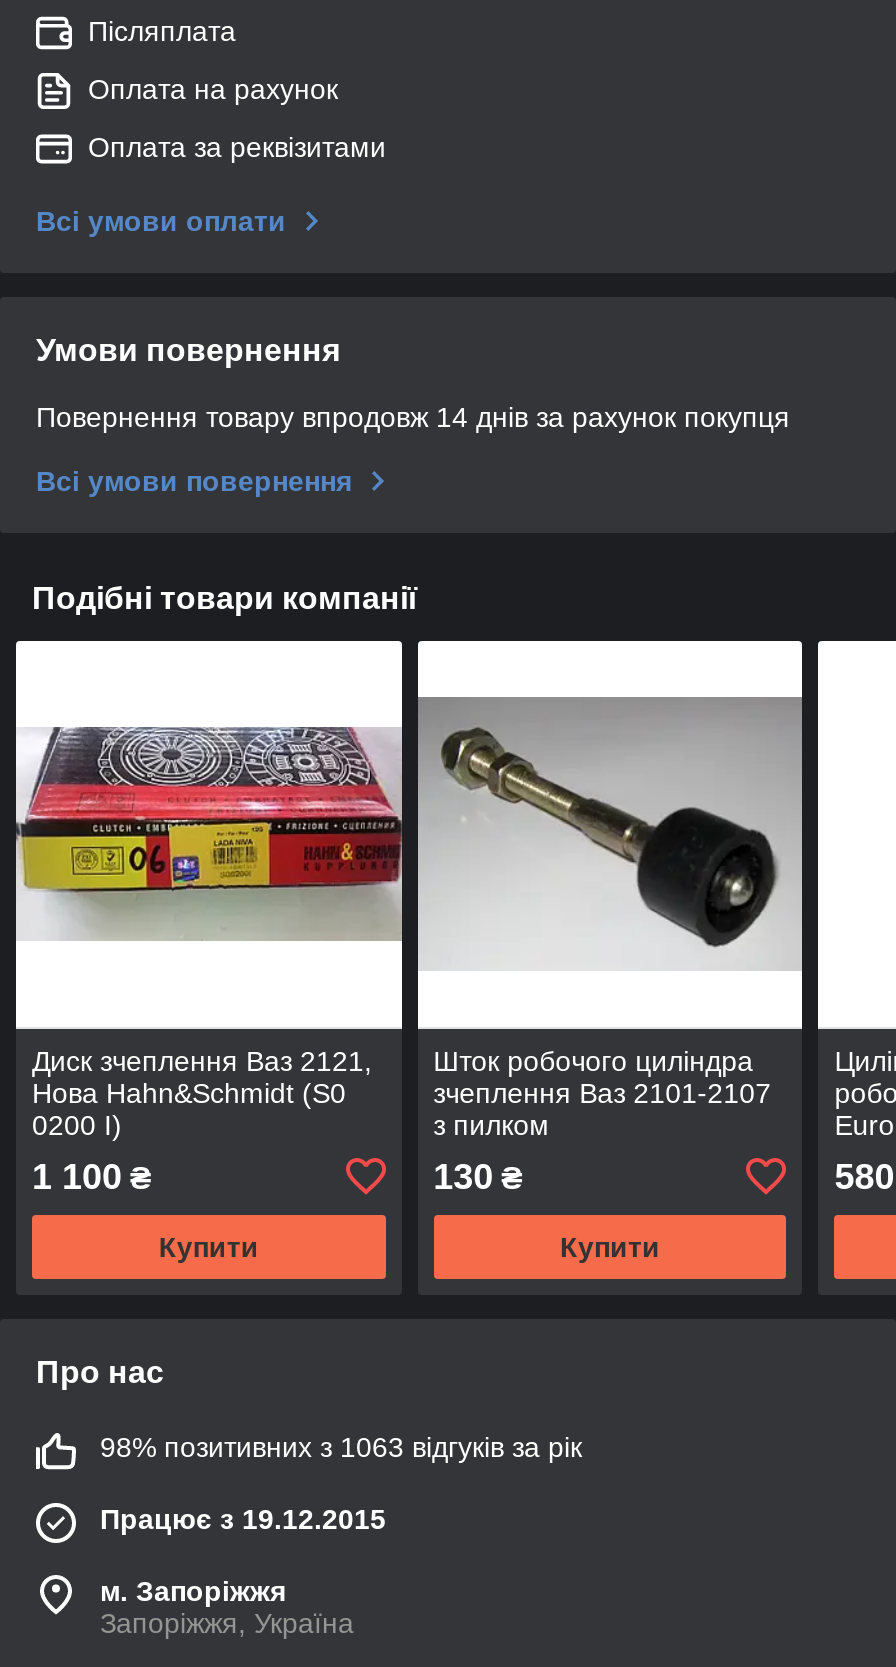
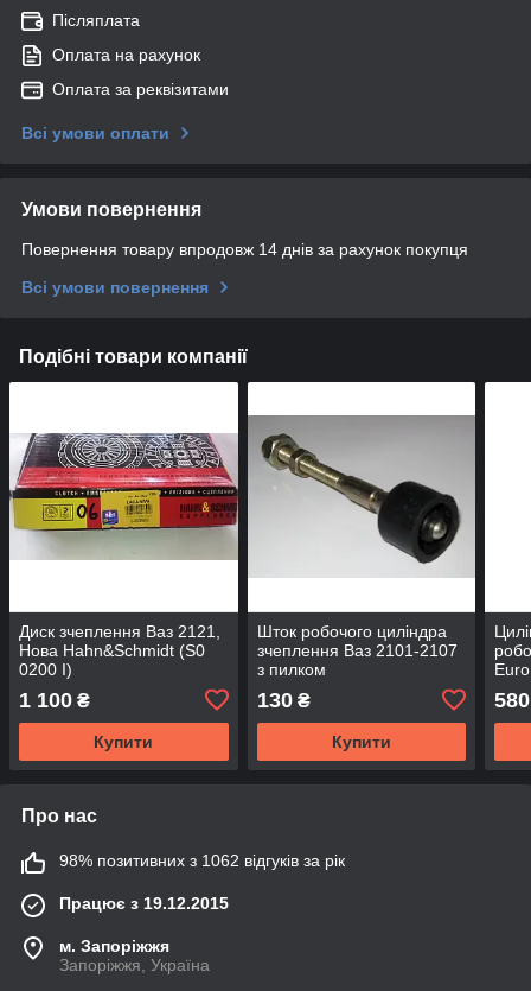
- 98% позитивних з 1063 відгуків за рік
+ 98% позитивних з 1062 відгуків за рік
